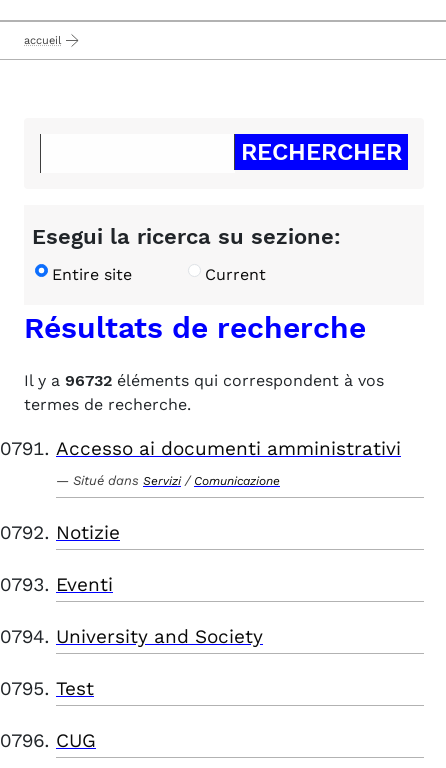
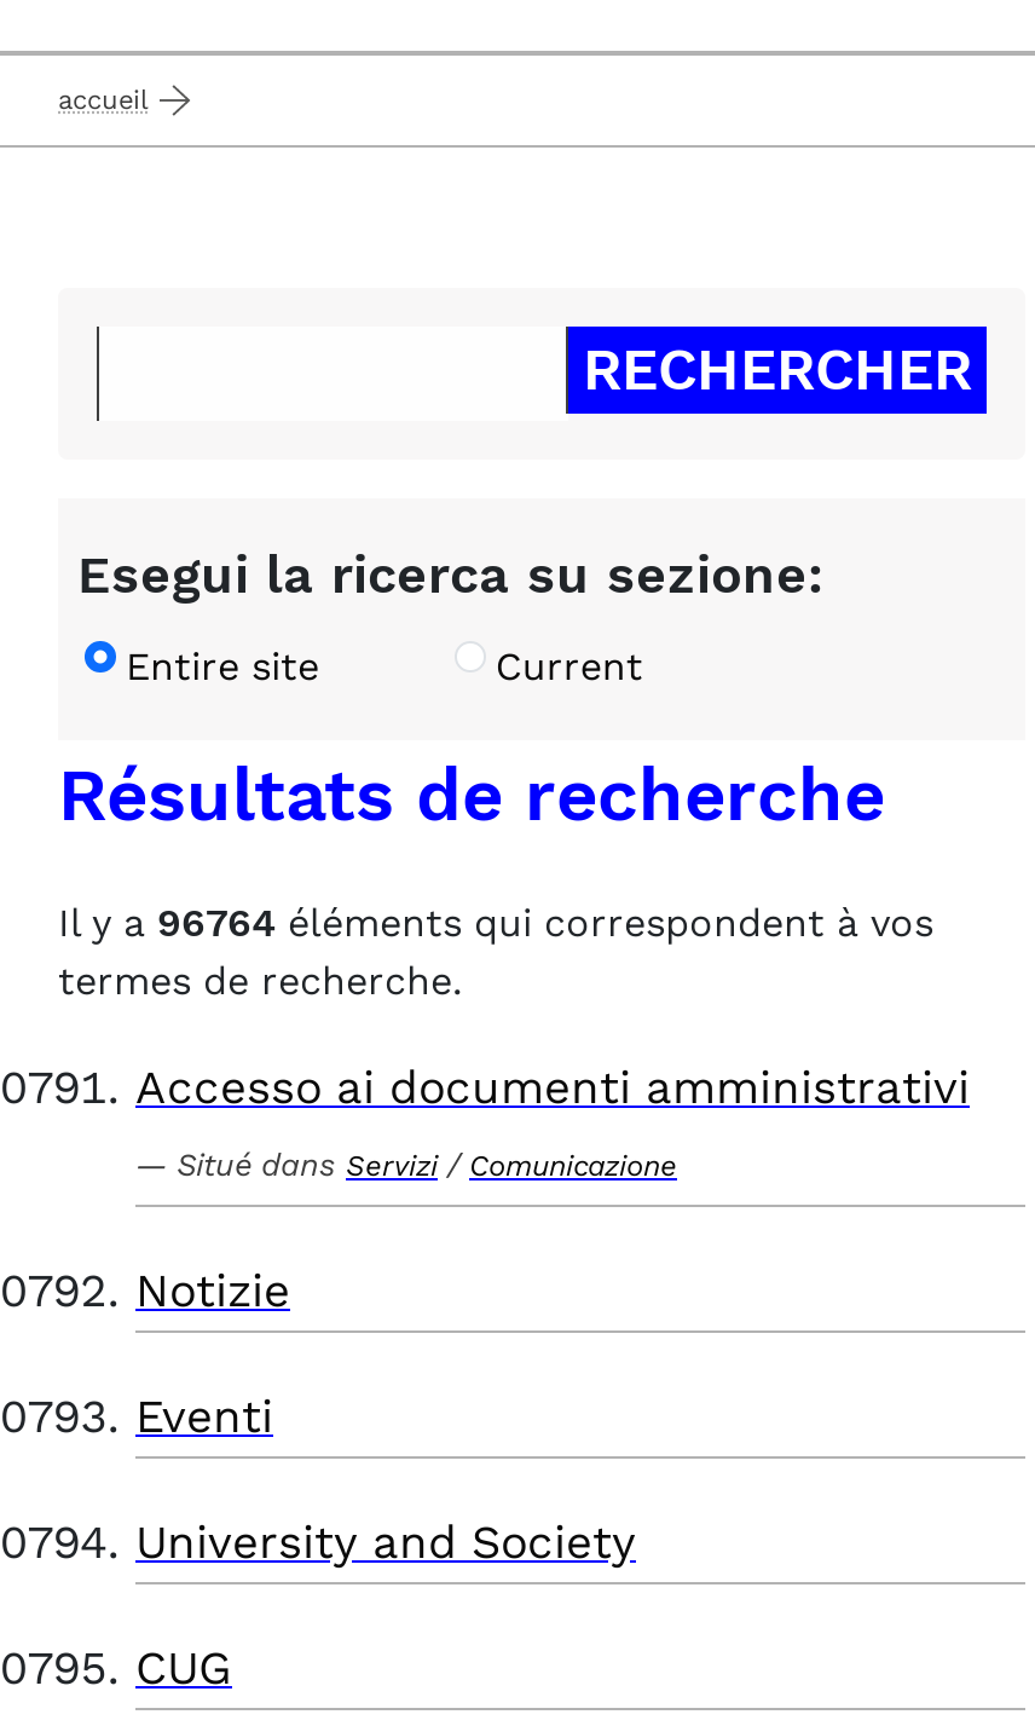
- Il y a 96732 éléments qui correspondent à vos
+ Il y a 96764 éléments qui correspondent à vos

- Test
